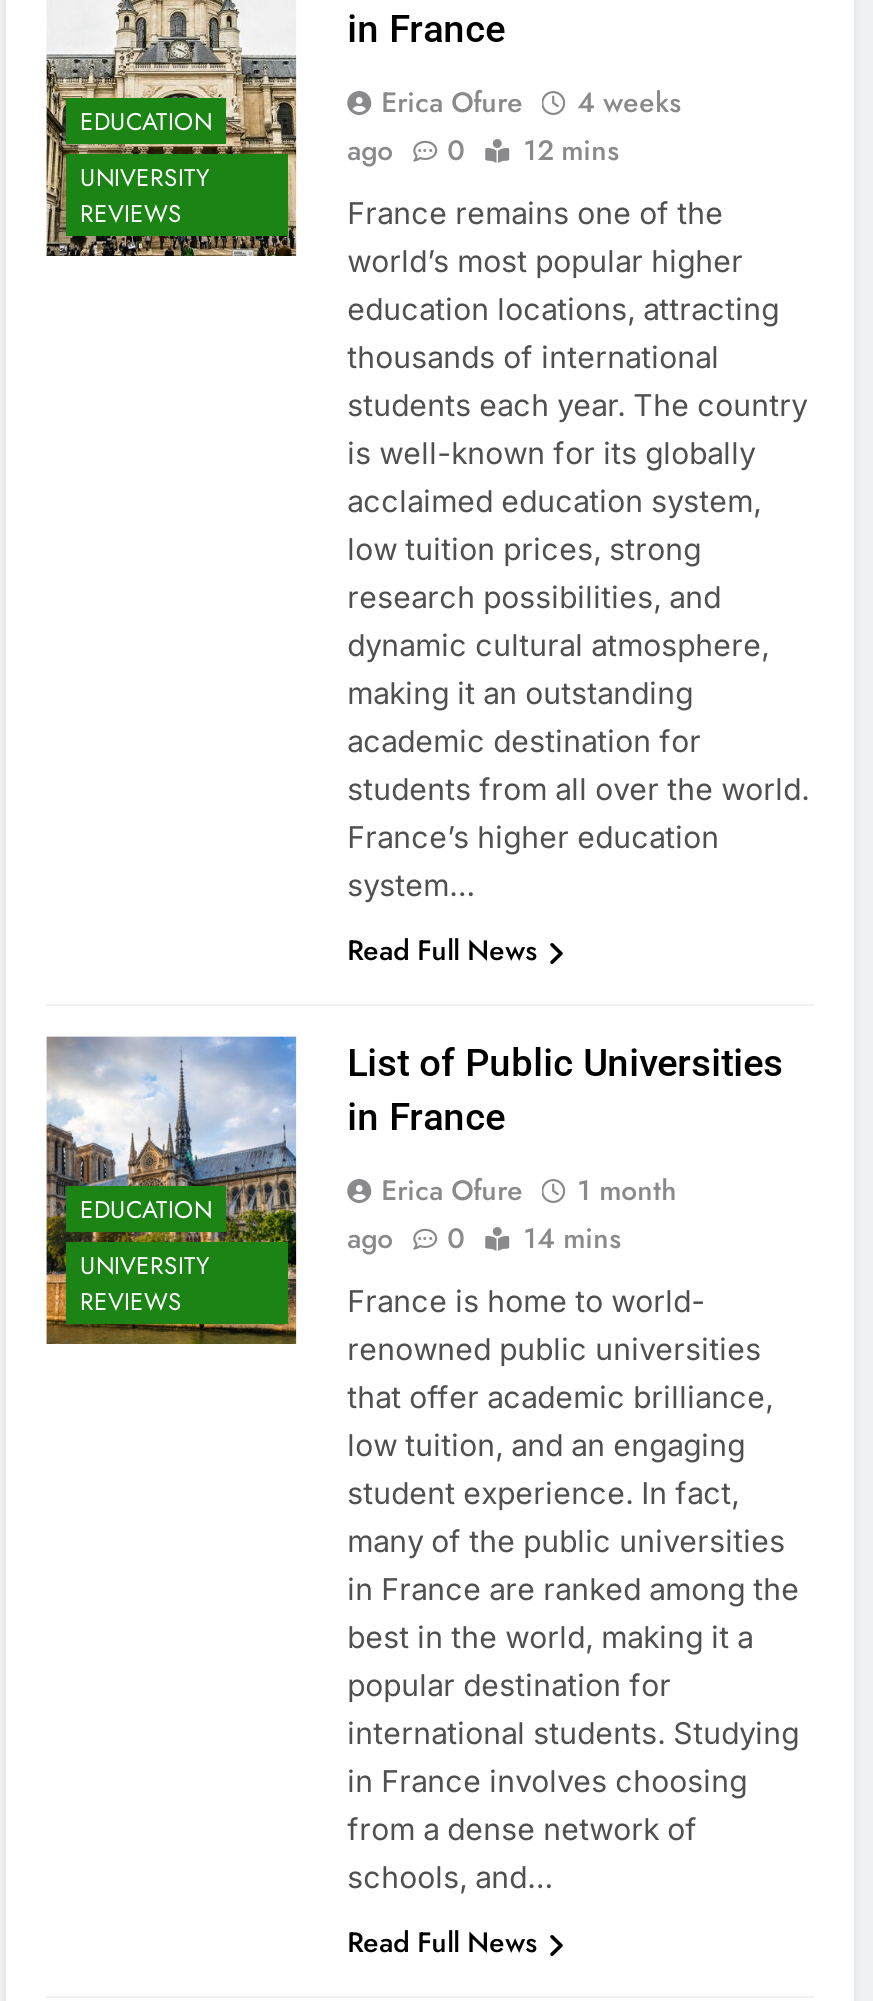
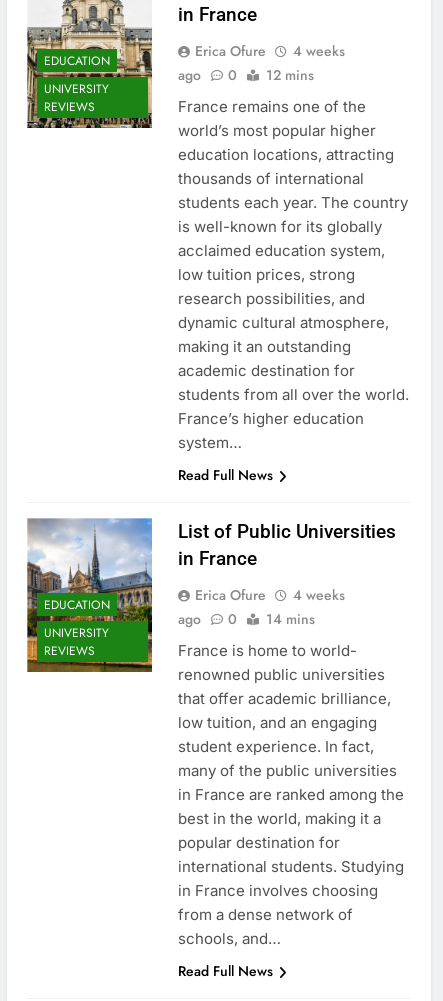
- Erica Ofure 1 month
+ Erica Ofure 4 weeks
